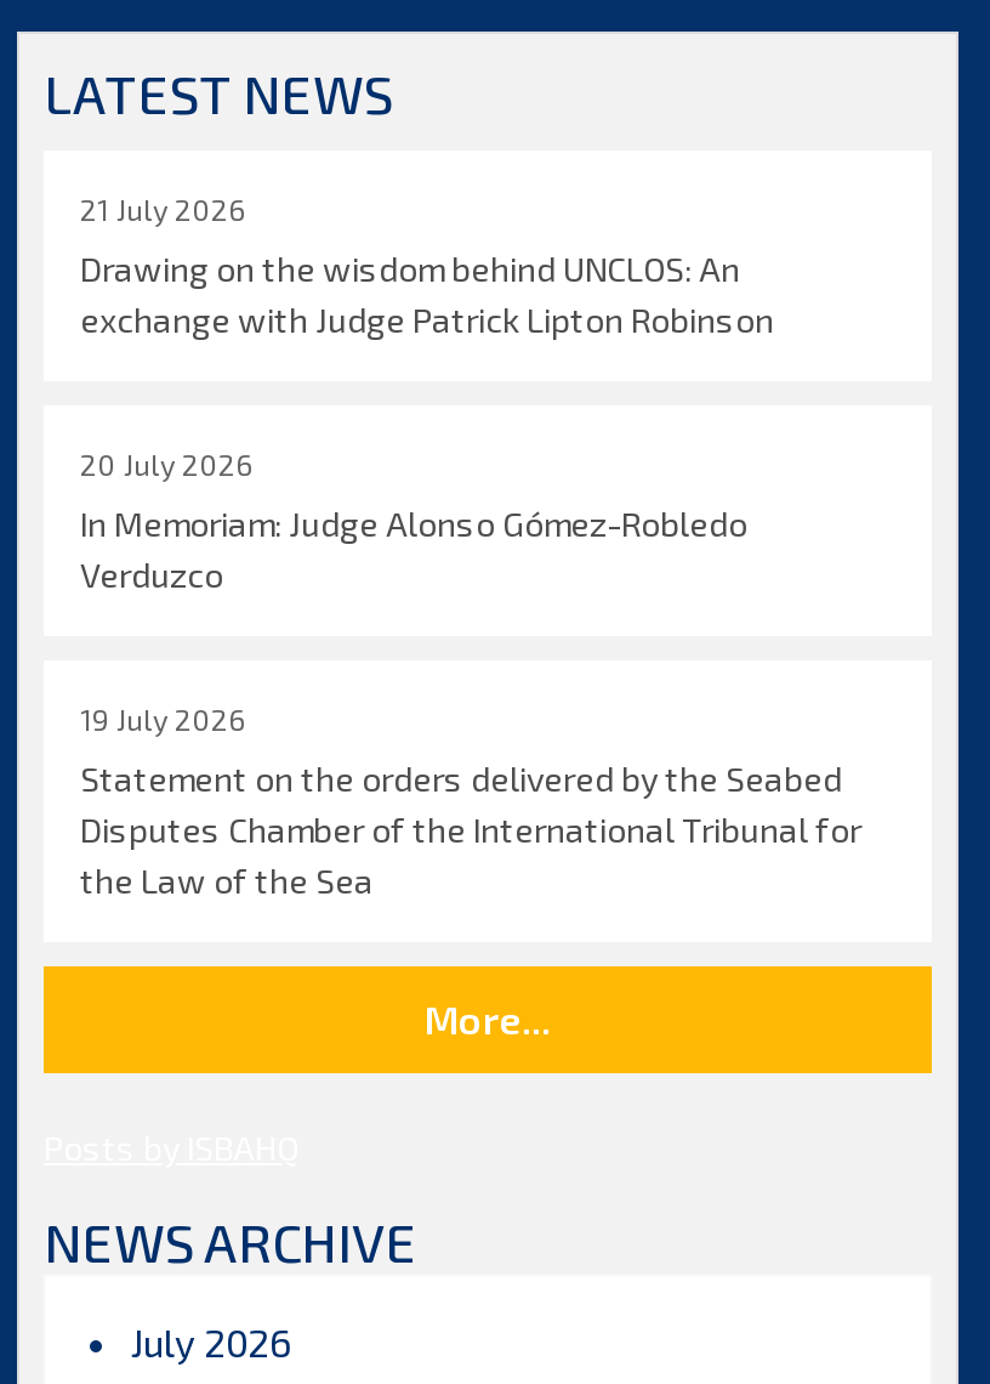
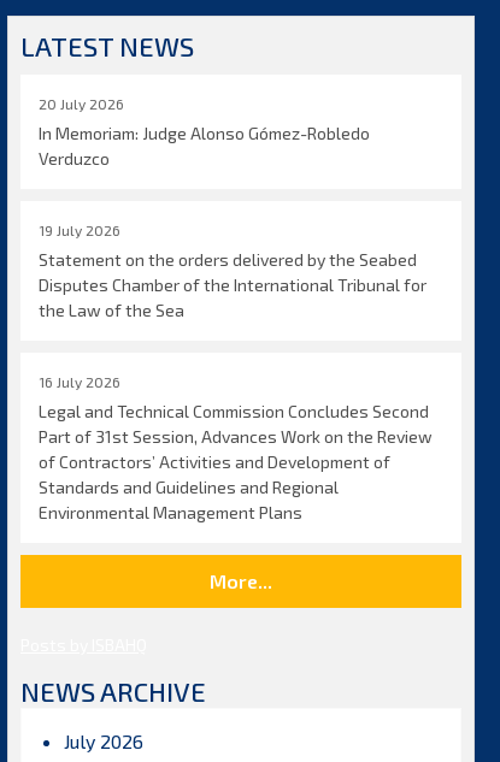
- 21 July 2026
- Drawing on the wisdom behind UNCLOS: An
- exchange with Judge Patrick Lipton Robinson

moved up: 20 July 2026 | In Memoriam: Judge Alonso Gómez-Robledo | Verduzco | 19 July 2026 | Statement on the orders delivered by the Seabed | Disputes Chamber of the International Tribunal for | the Law of the Sea

+ 16 July 2026
+ Legal and Technical Commission Concludes Second
+ Part of 31st Session, Advances Work on the Review
+ of Contractors’ Activities and Development of
+ Standards and Guidelines and Regional
+ Environmental Management Plans
